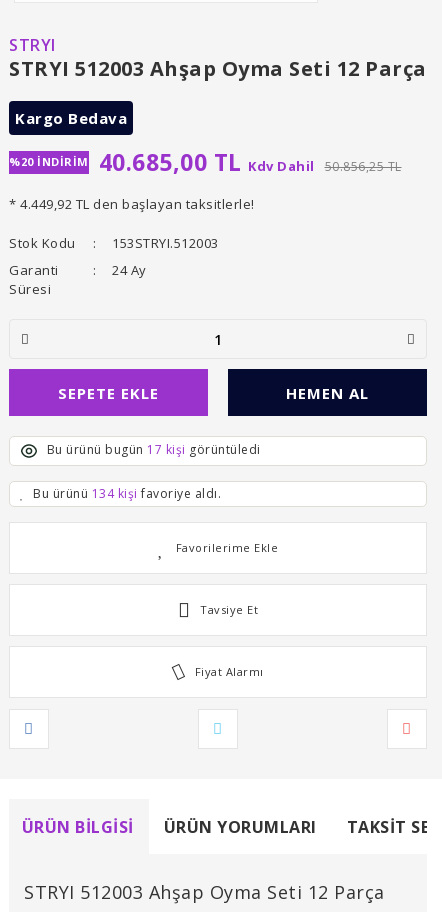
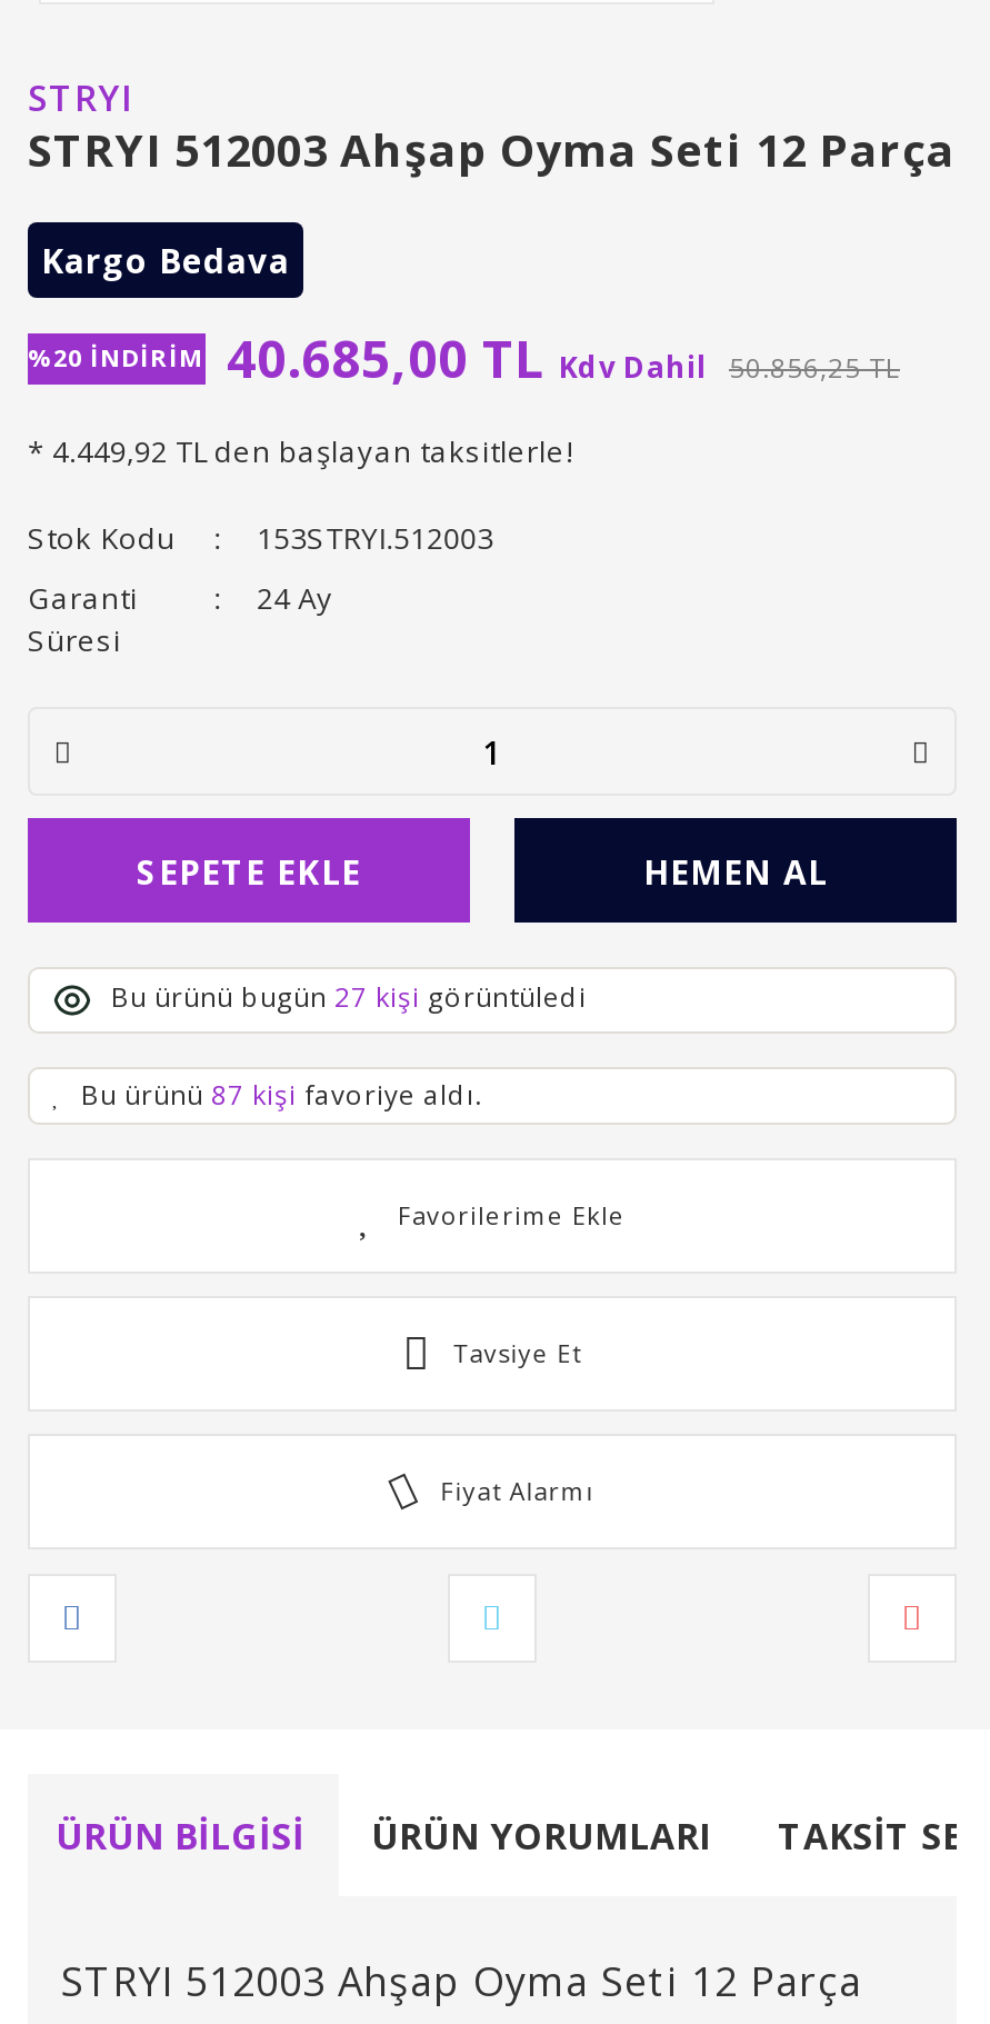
- Bu ürünü bugün 17 kişi görüntüledi
+ Bu ürünü bugün 27 kişi görüntüledi

- Bu ürünü 134 kişi favoriye aldı.
+ Bu ürünü 87 kişi favoriye aldı.
